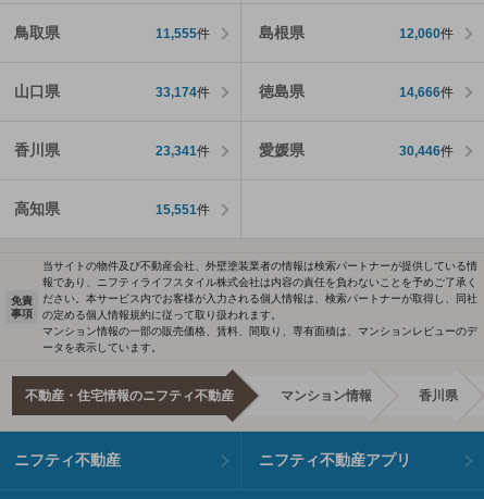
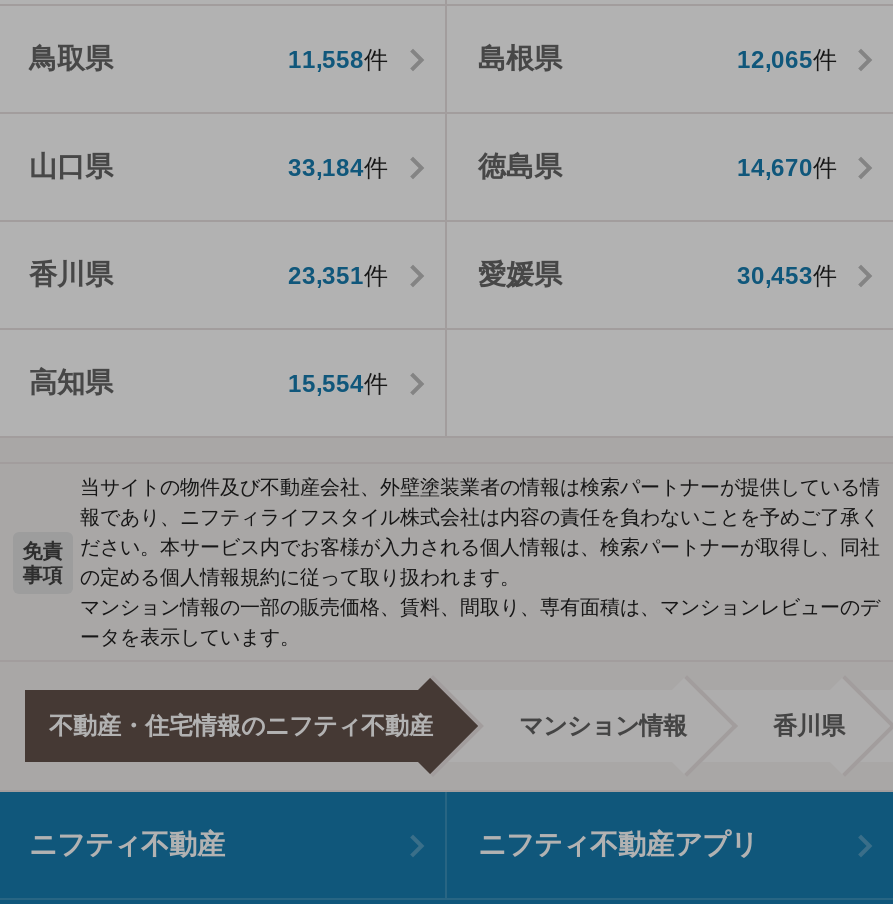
- 11,555件
+ 11,558件

- 12,060件
+ 12,065件

- 33,174件
+ 33,184件

- 14,666件
+ 14,670件

- 23,341件
+ 23,351件

- 30,446件
+ 30,453件

- 15,551件
+ 15,554件
